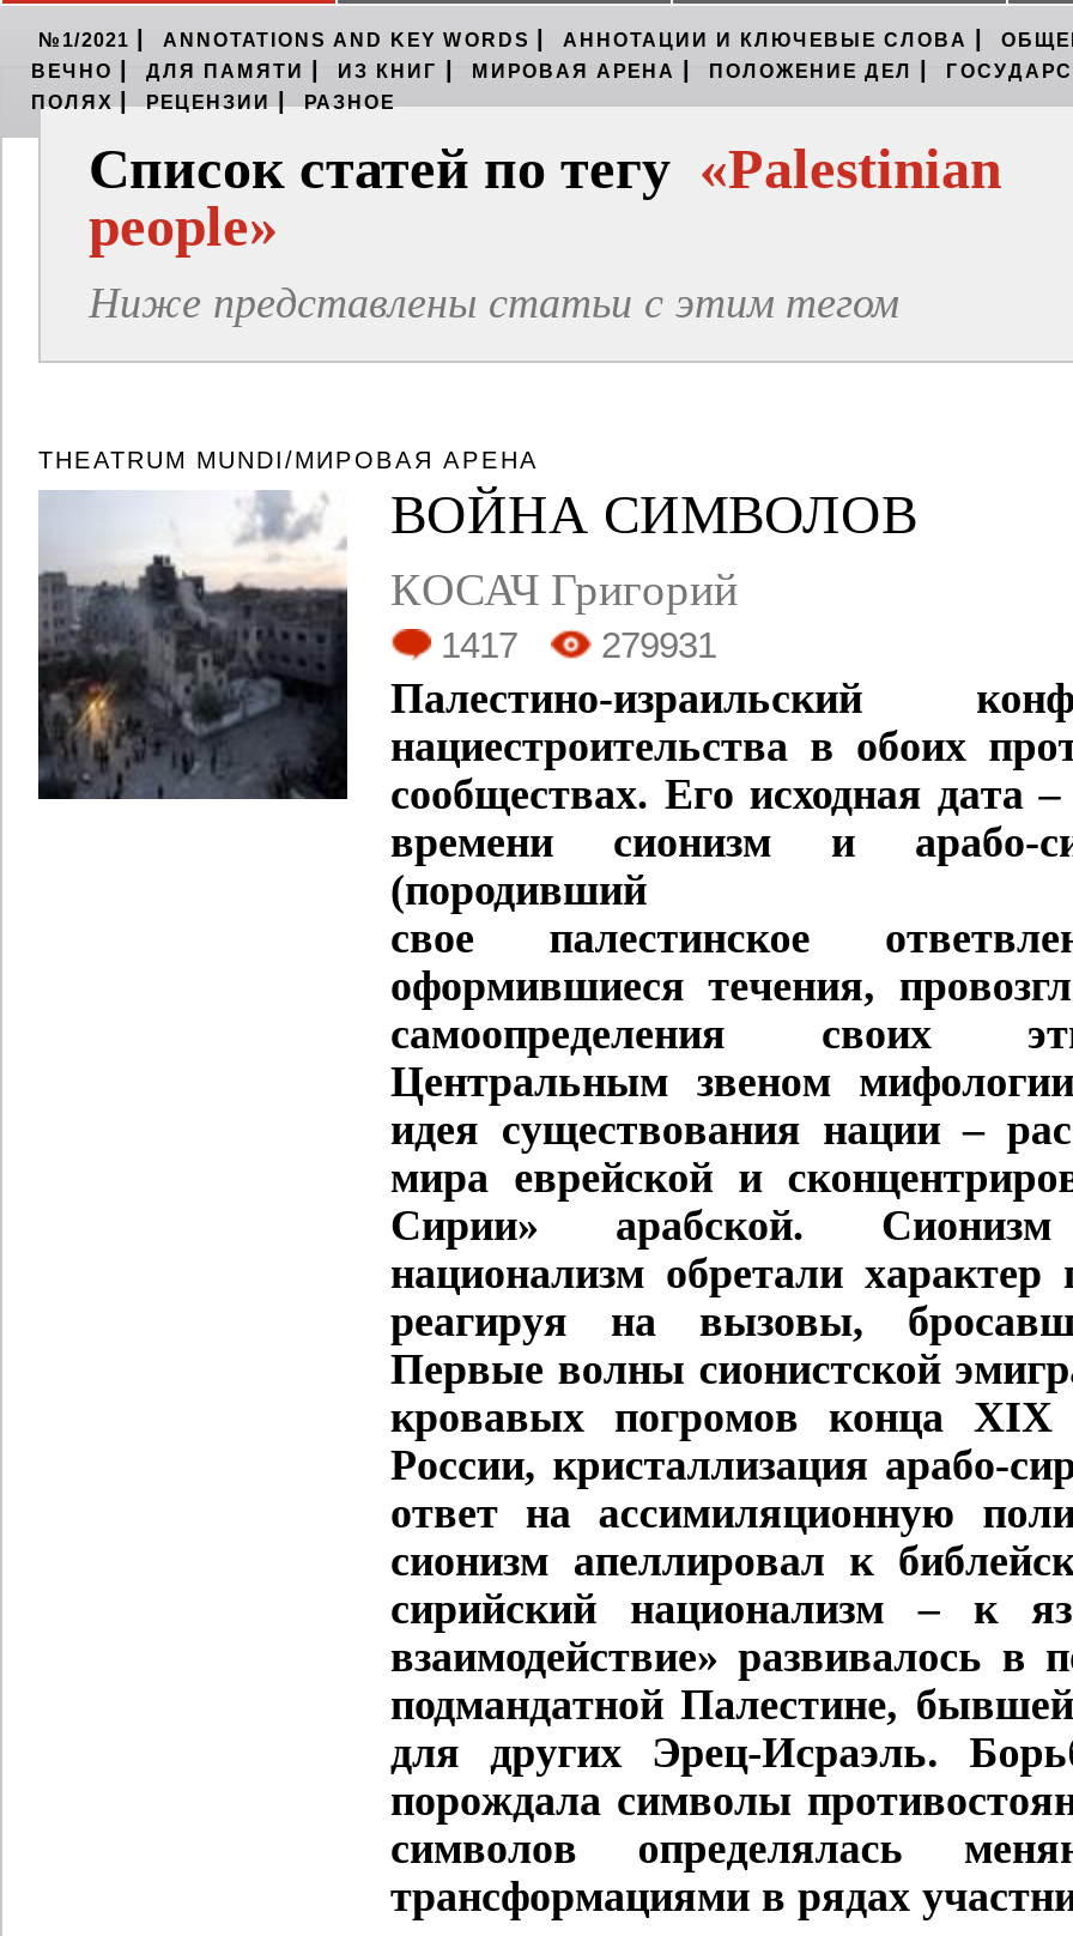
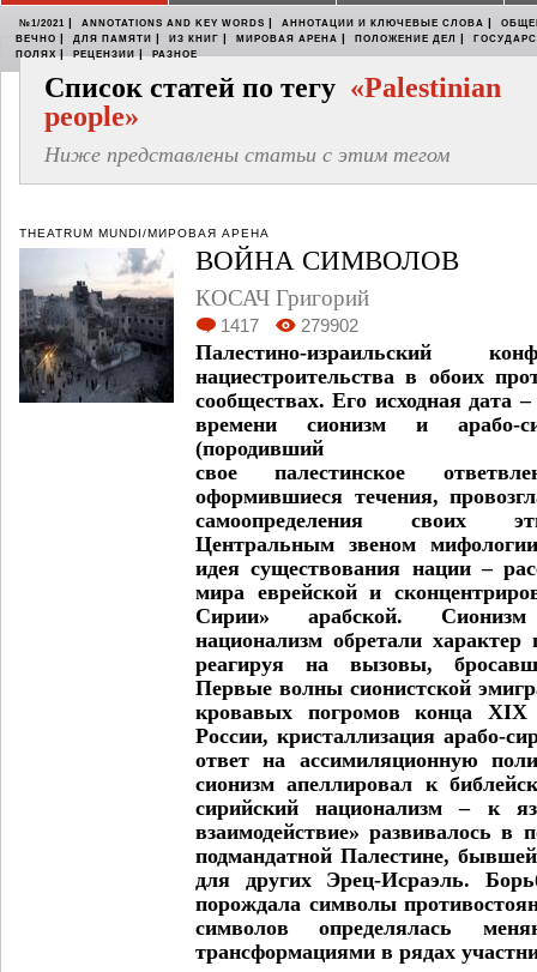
- 279931
+ 279902
